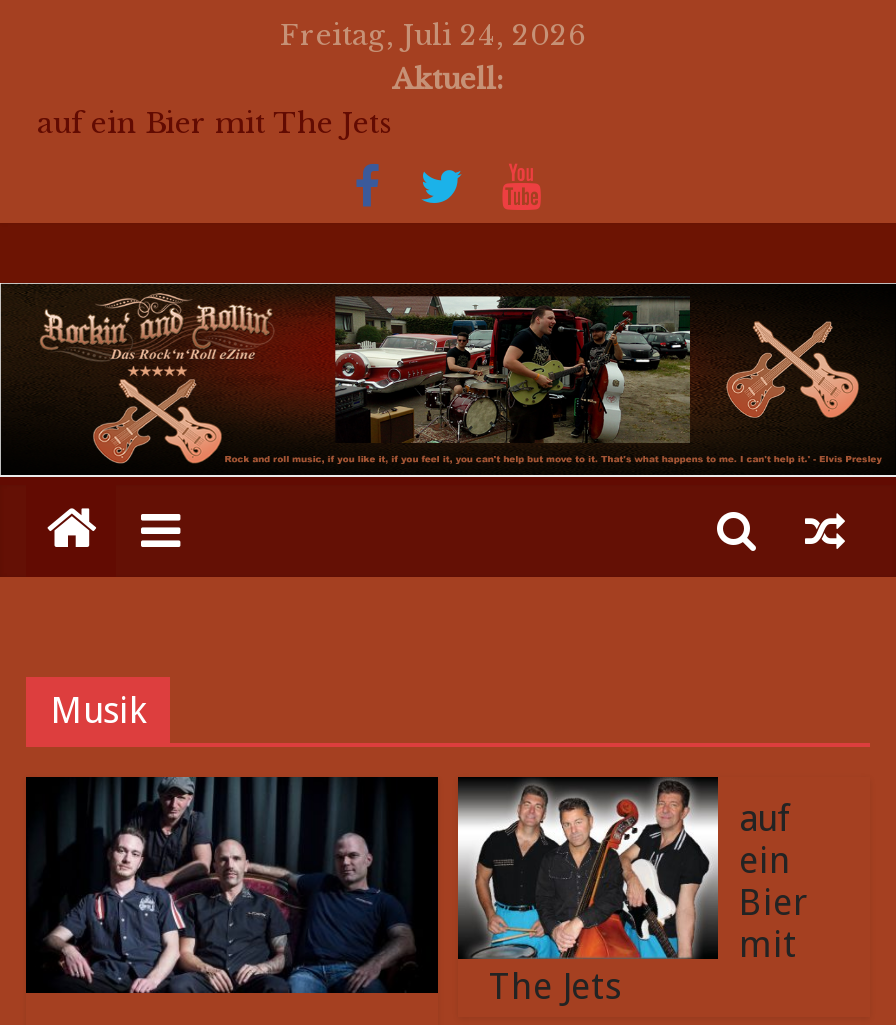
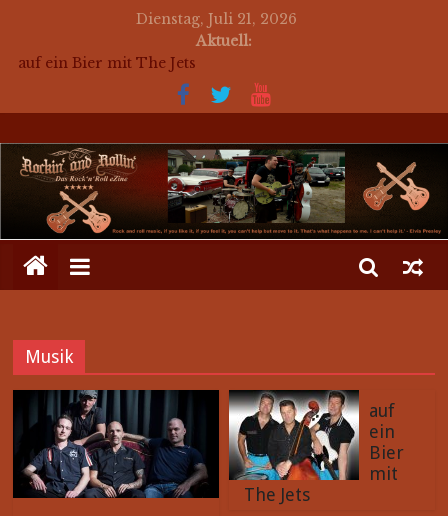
- Freitag, Juli 24, 2026
+ Dienstag, Juli 21, 2026
